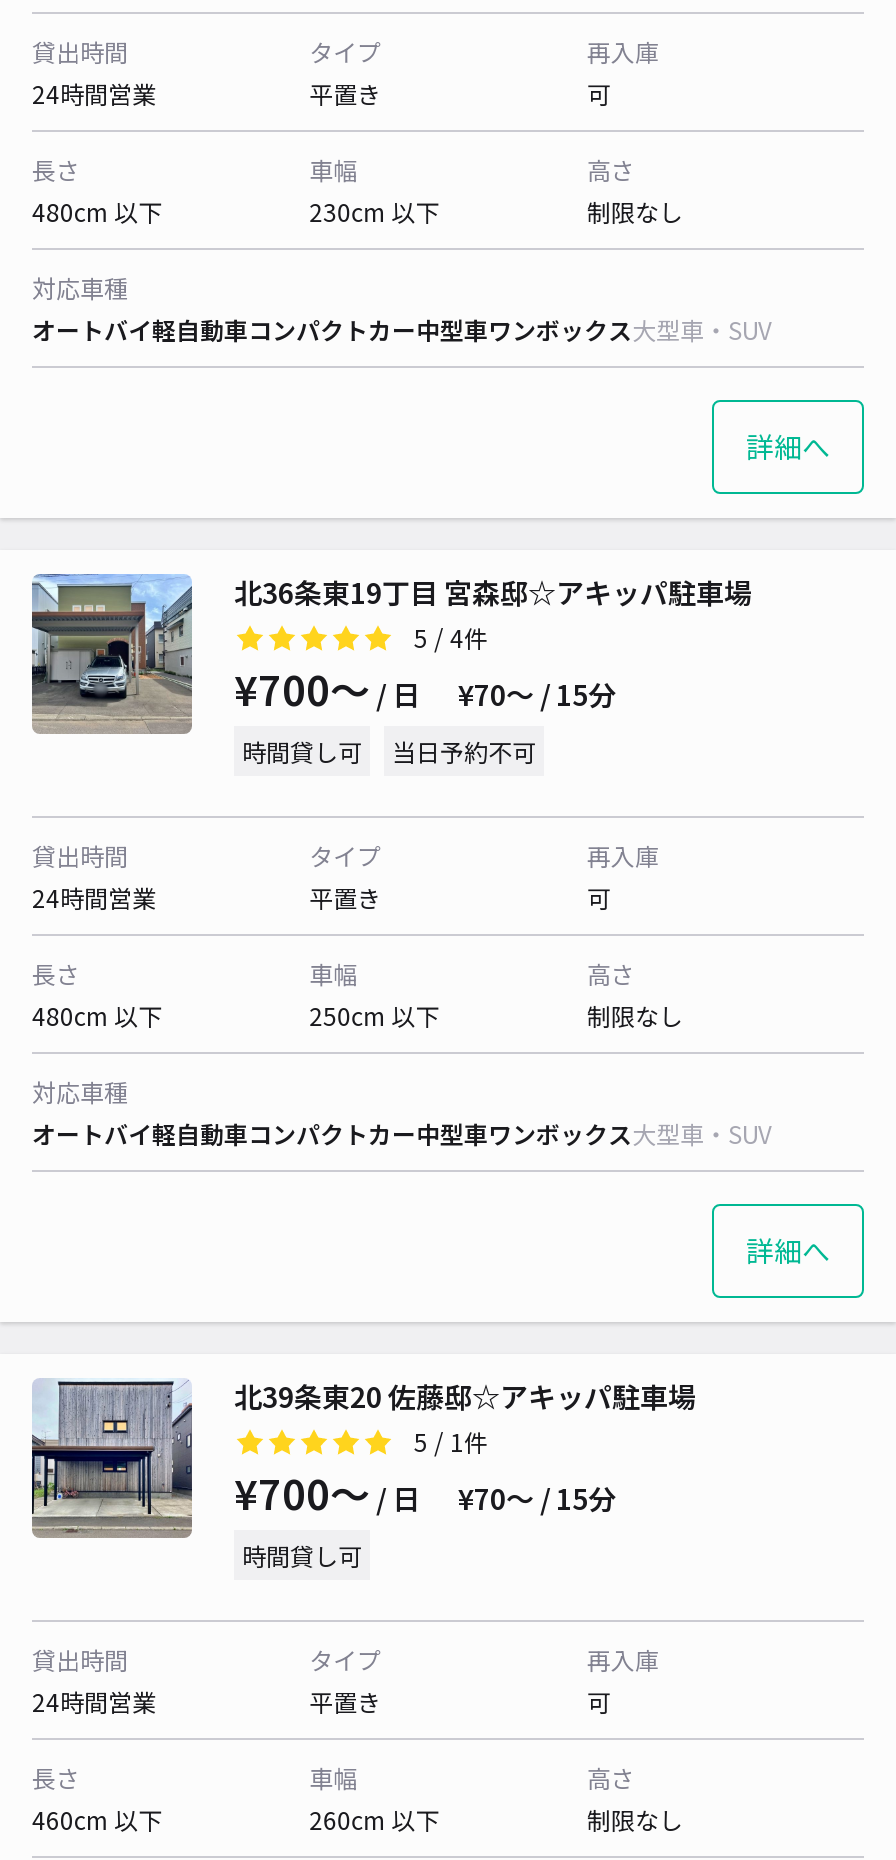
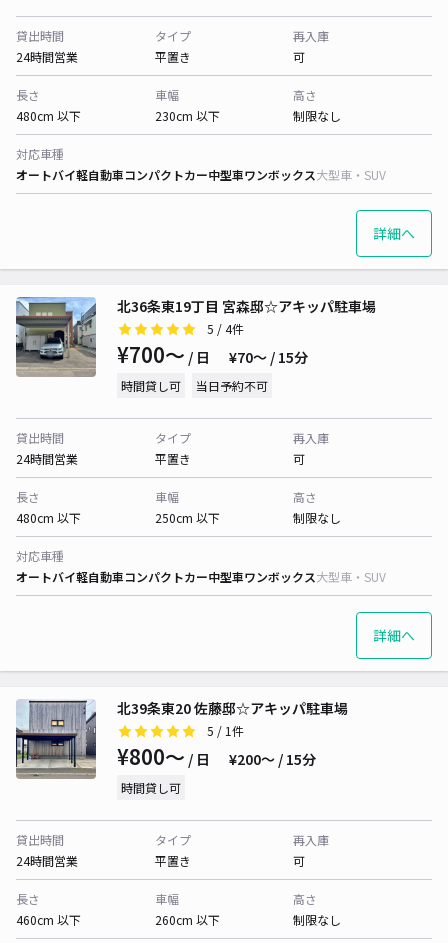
- ¥700〜/ 日
+ ¥800〜/ 日

- ¥70〜 / 15分
+ ¥200〜 / 15分
